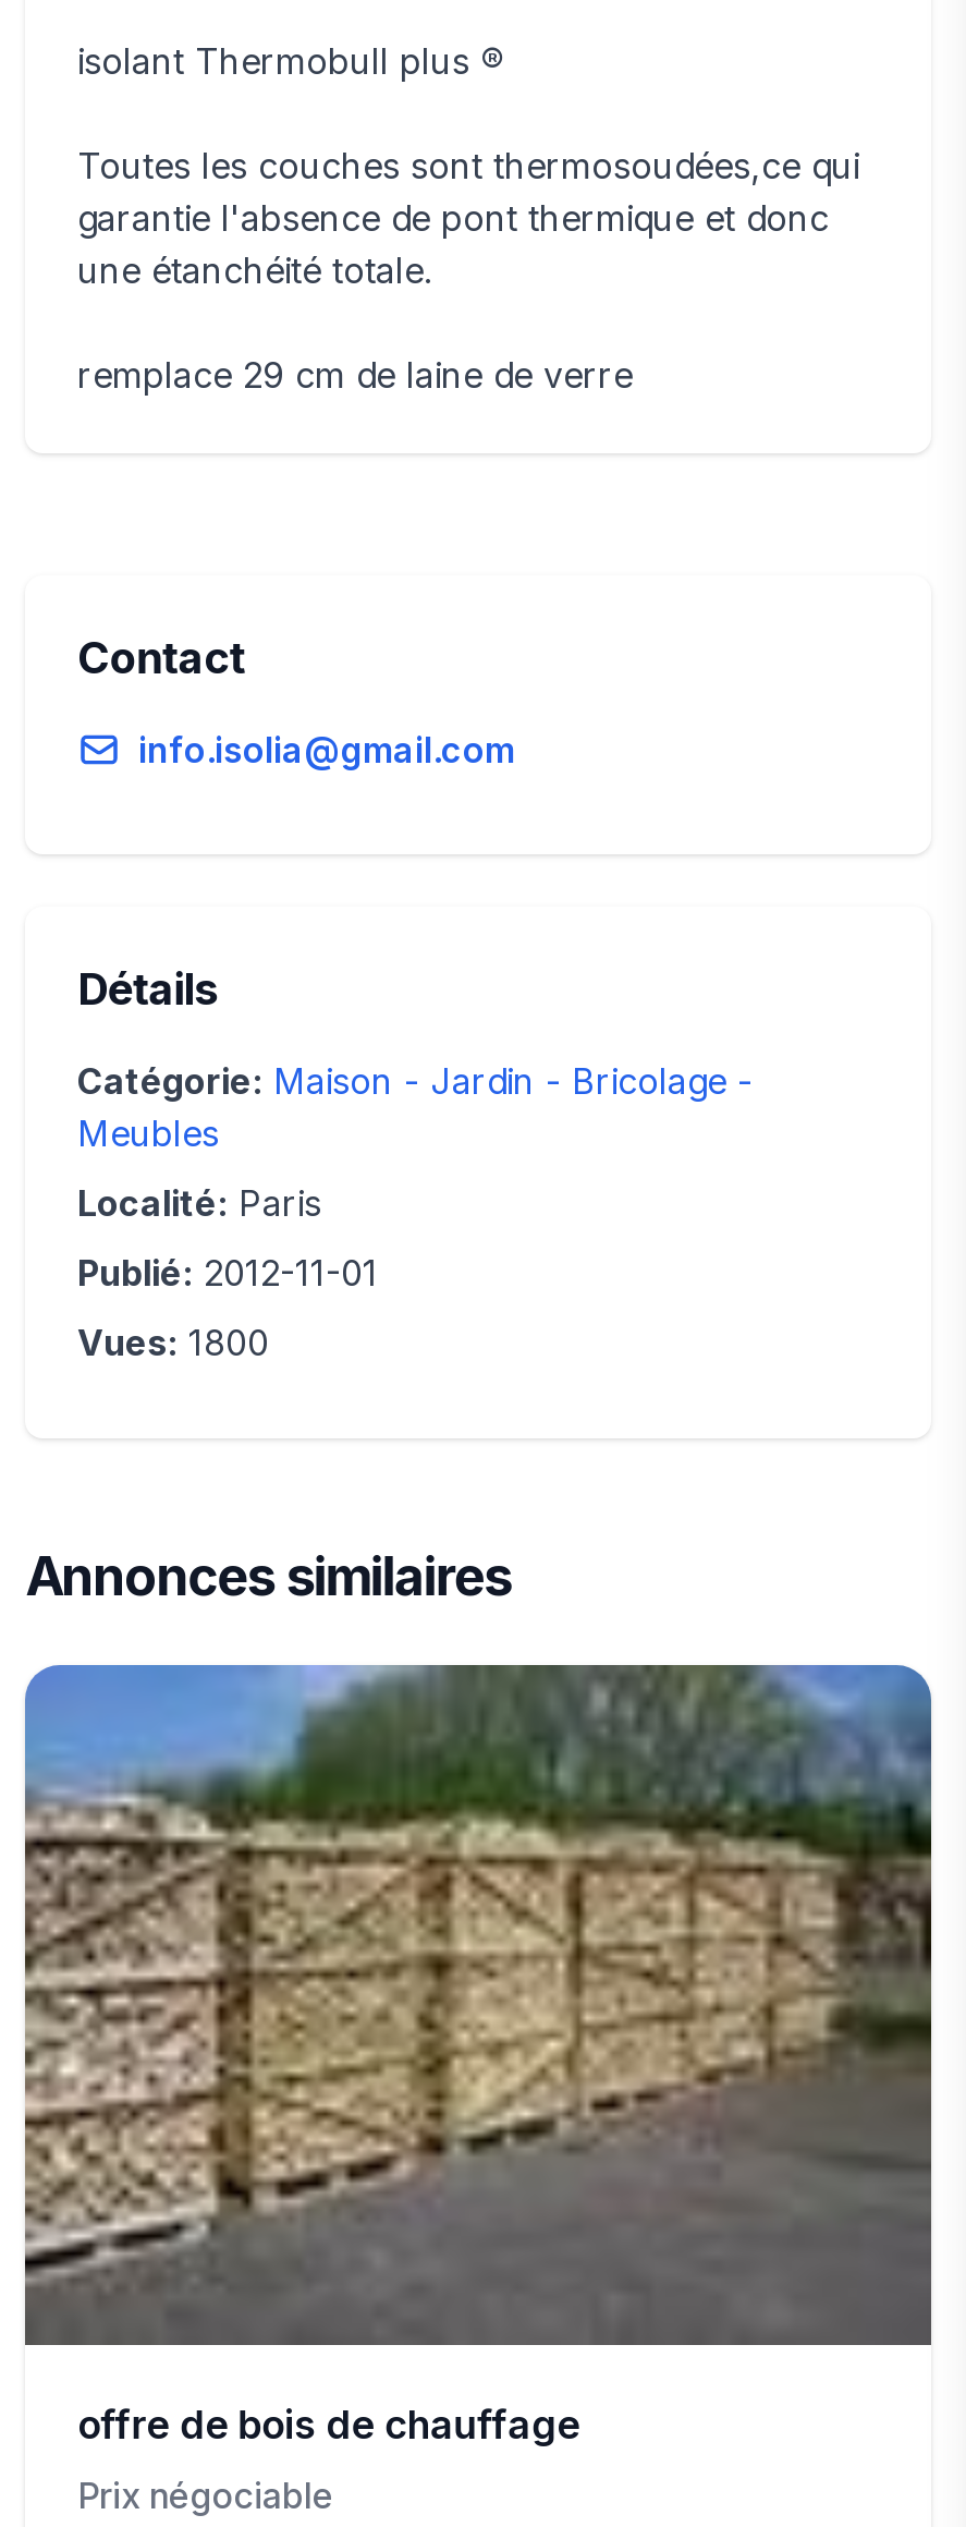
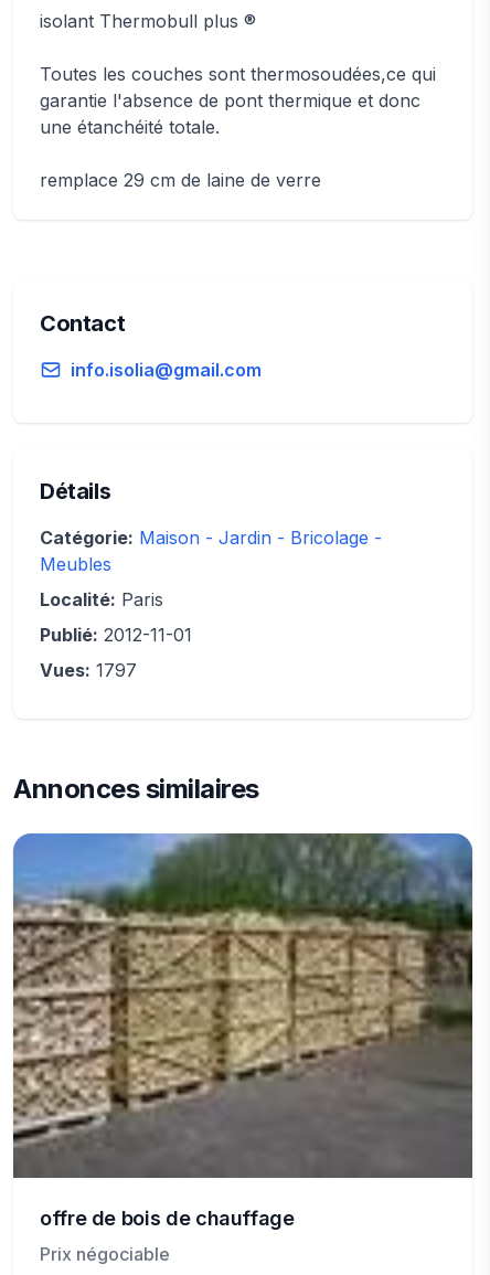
- Vues: 1800
+ Vues: 1797
